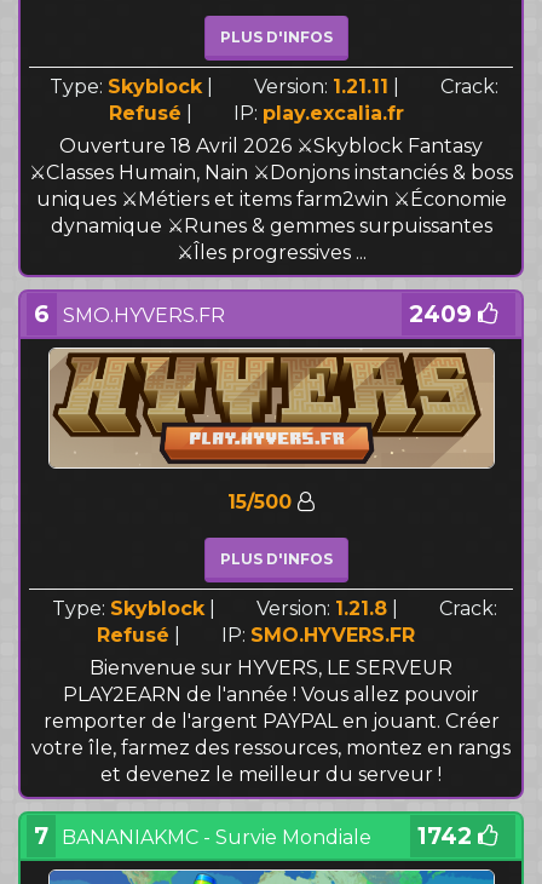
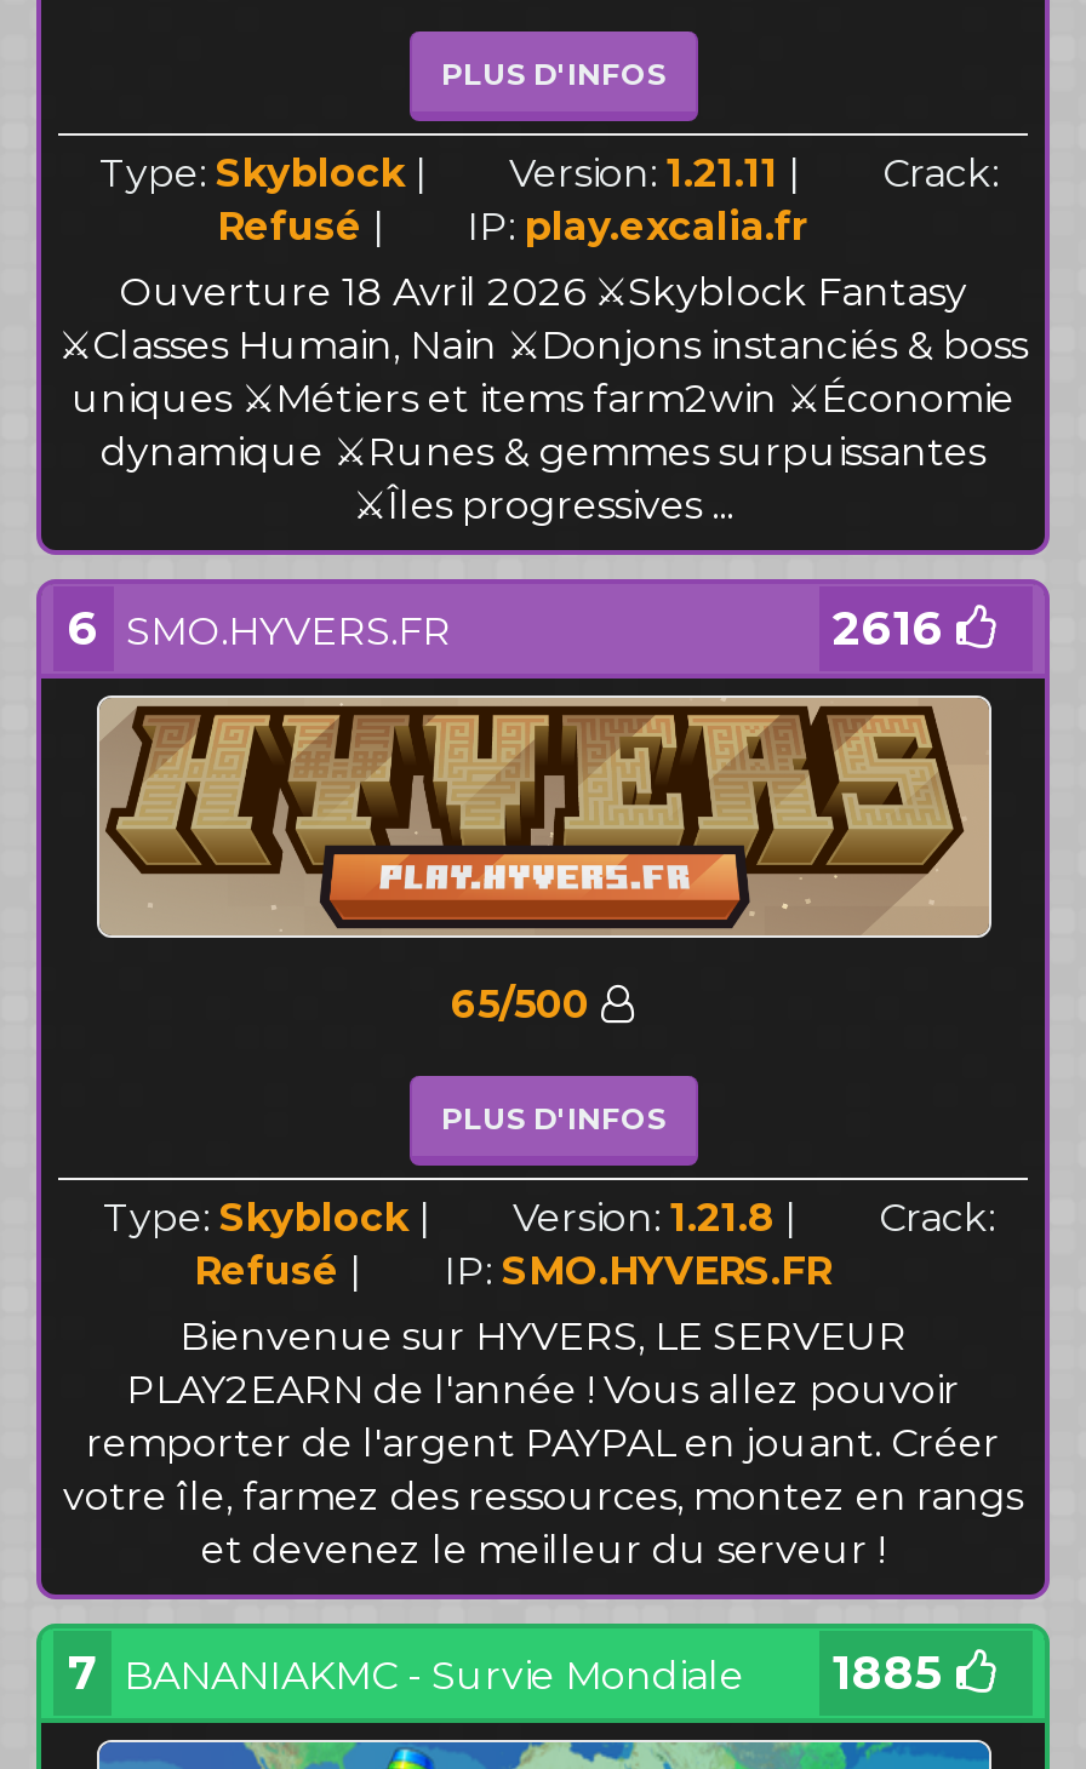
- 2409
+ 2616

- 15/500
+ 65/500

- 7 BANANIAKMC - Survie Mondiale 1742
+ 7 BANANIAKMC - Survie Mondiale 1885
